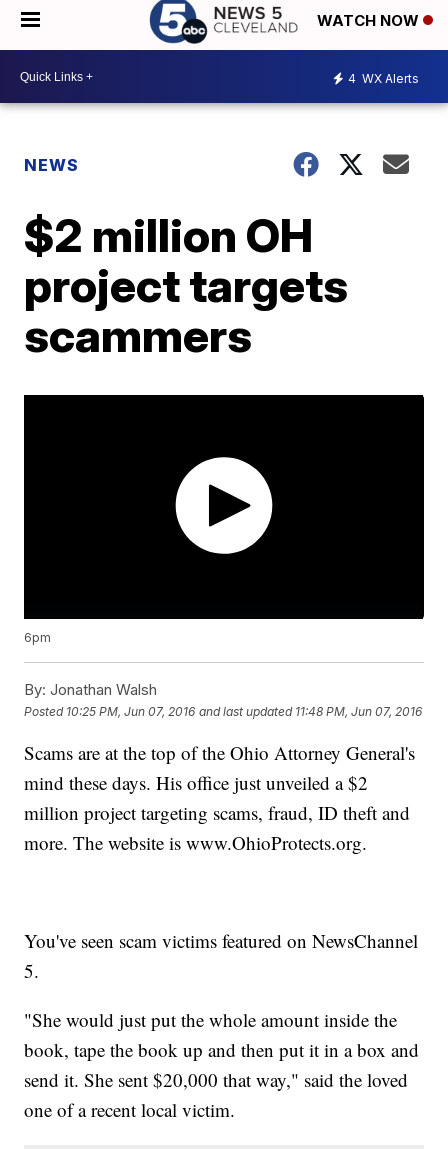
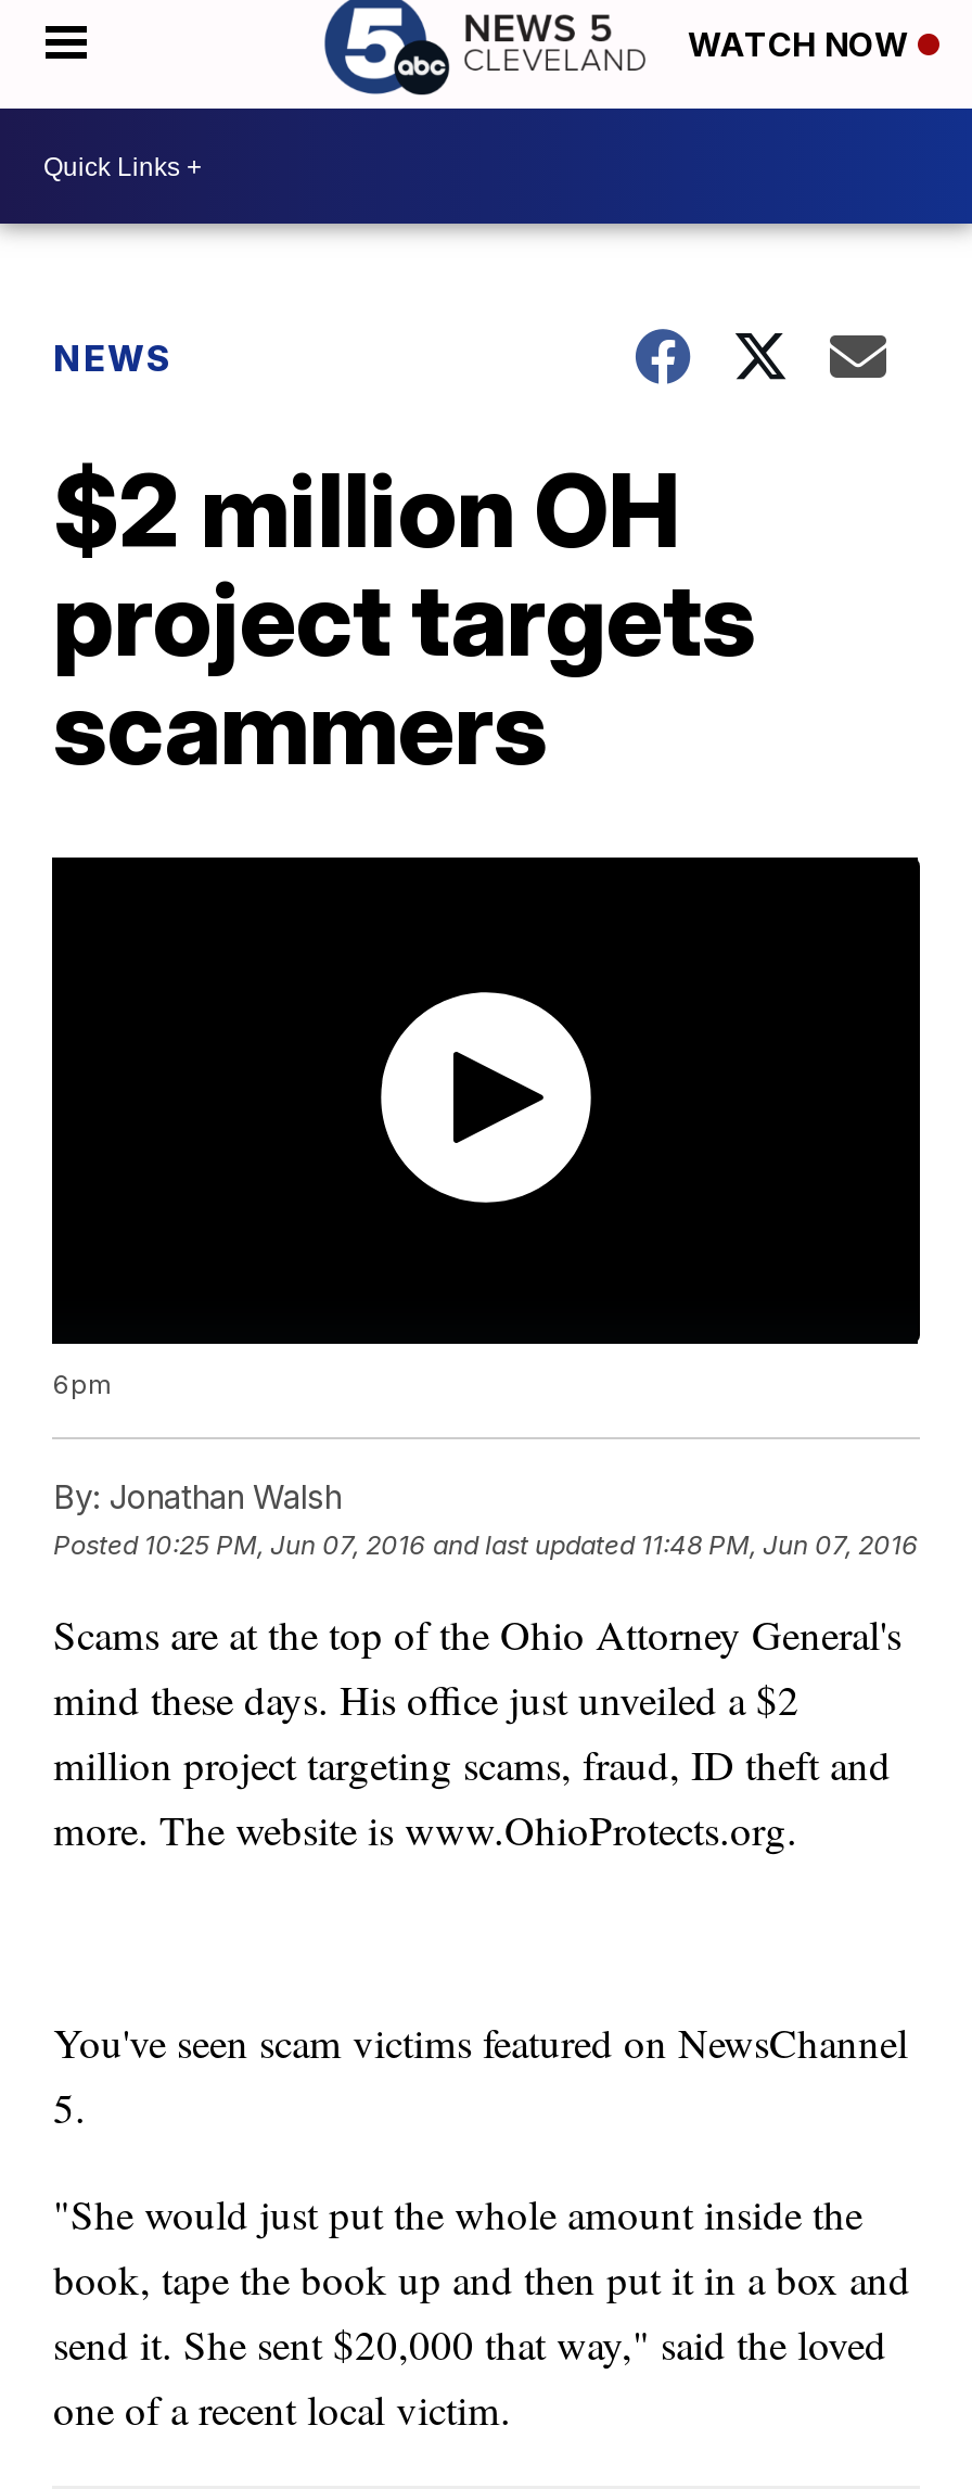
- 4 WX Alerts
